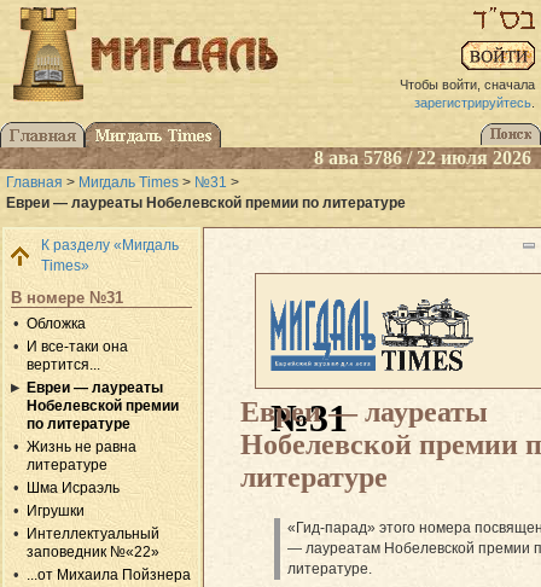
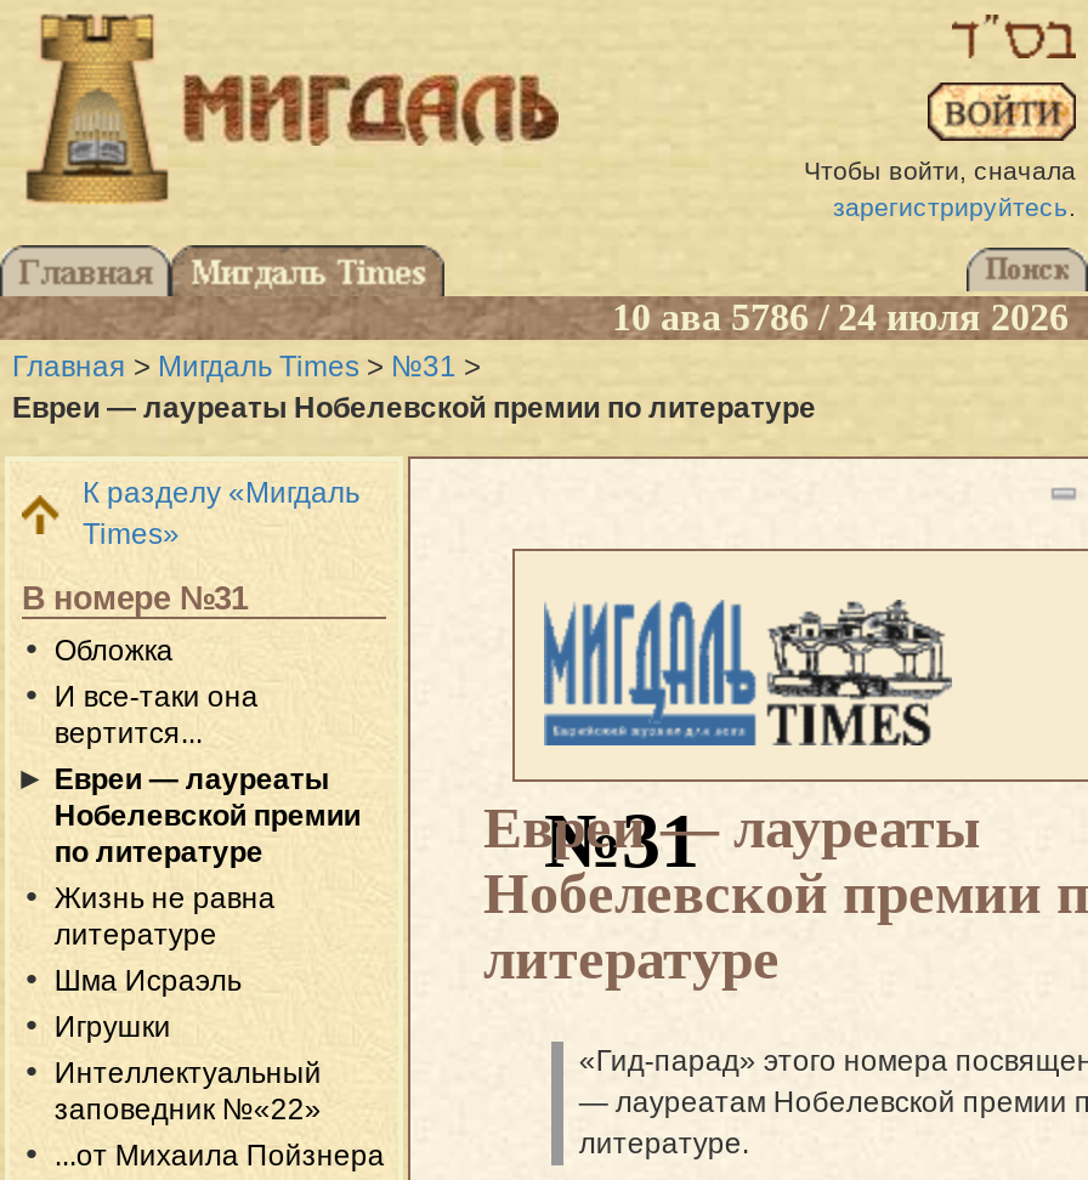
- 8 ава 5786 / 22 июля 2026
+ 10 ава 5786 / 24 июля 2026
